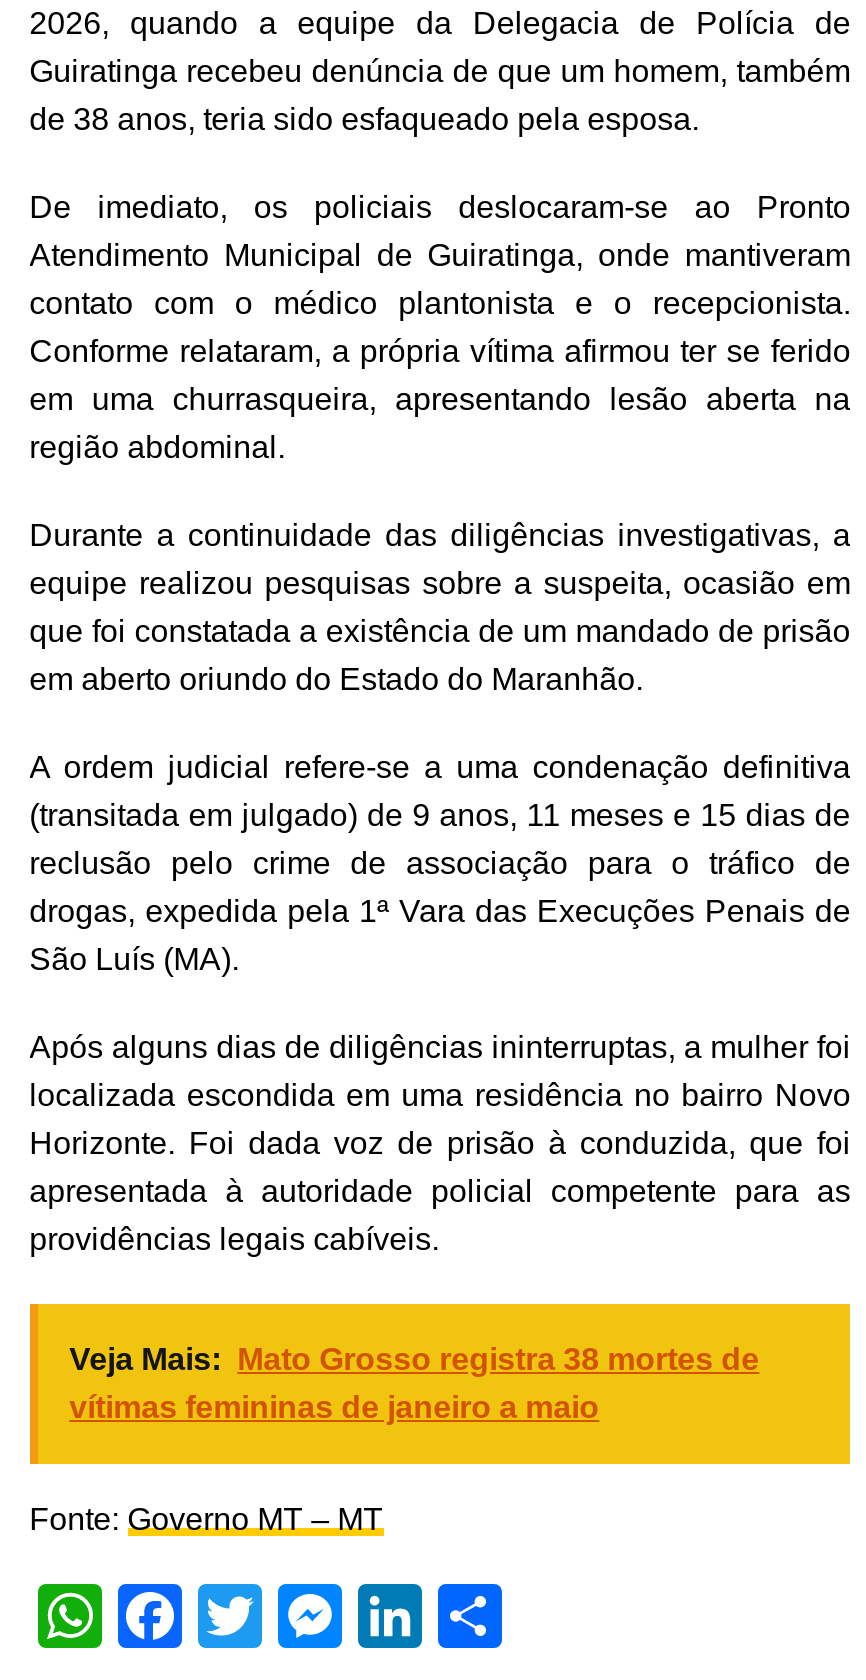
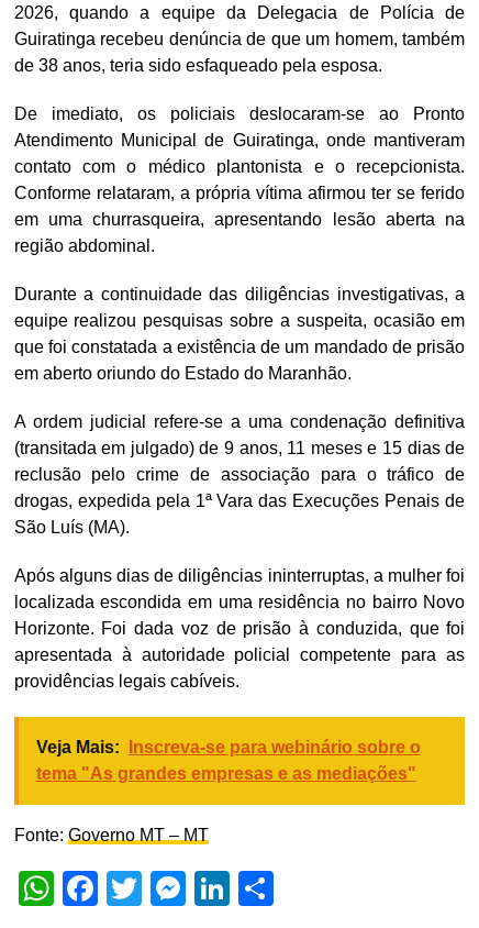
- Veja Mais: Mato Grosso registra 38 mortes de
- vítimas femininas de janeiro a maio
+ Veja Mais: Inscreva-se para webinário sobre o
+ tema "As grandes empresas e as mediações"
